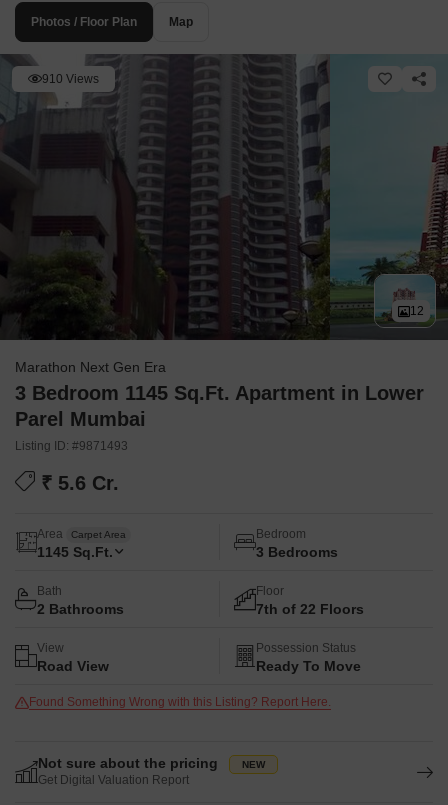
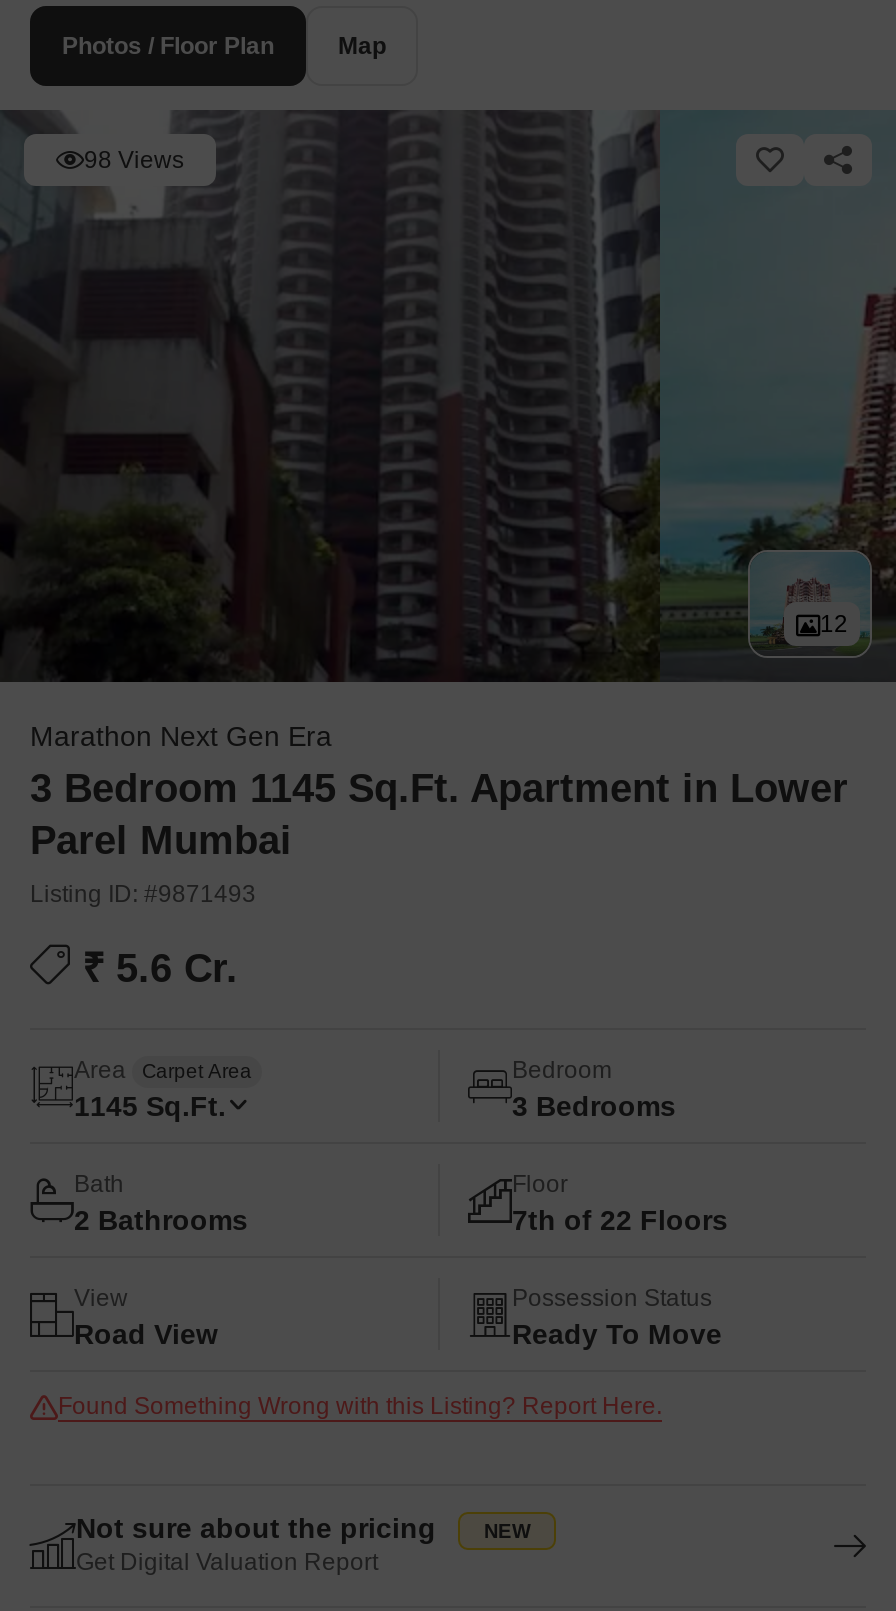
- 910 Views
+ 98 Views
